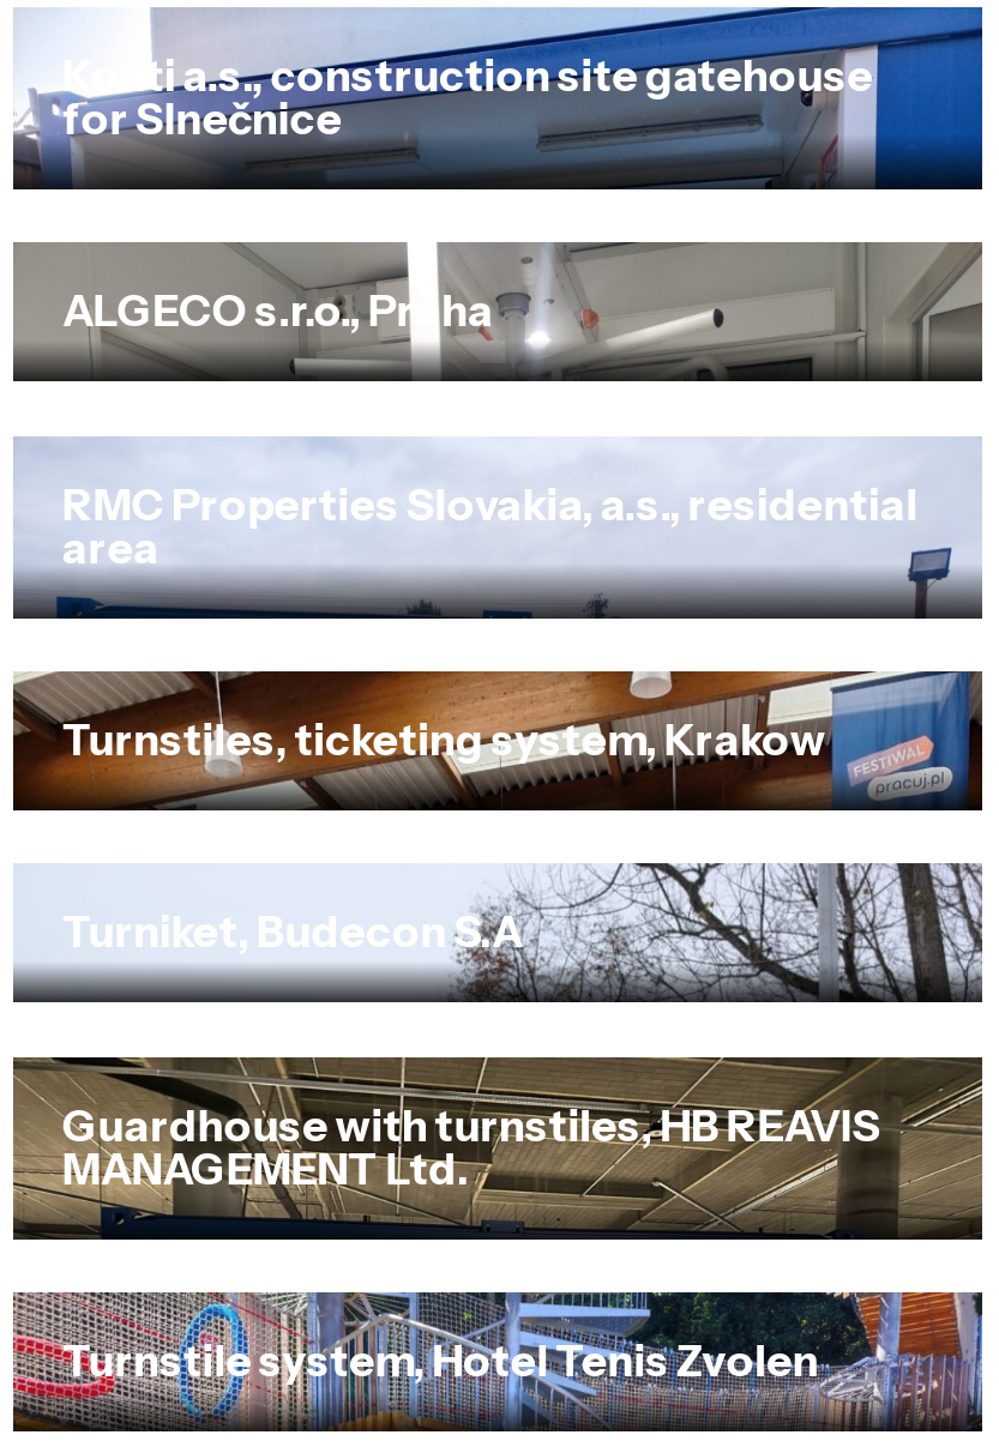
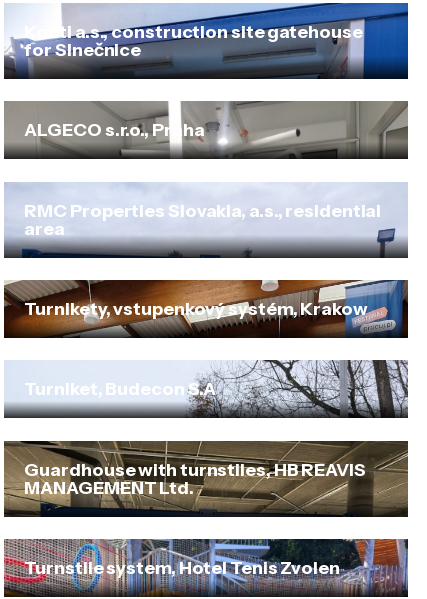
- Turnstiles, ticketing system, Krakow
+ Turnikety, vstupenkový systém, Krakow
